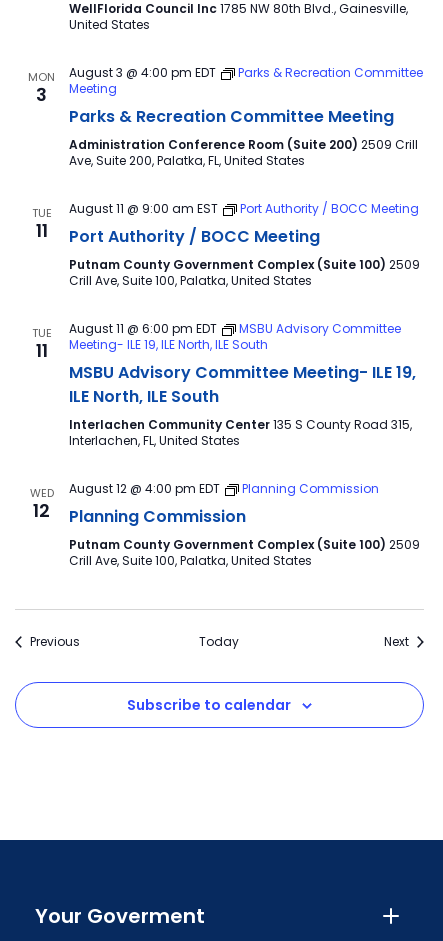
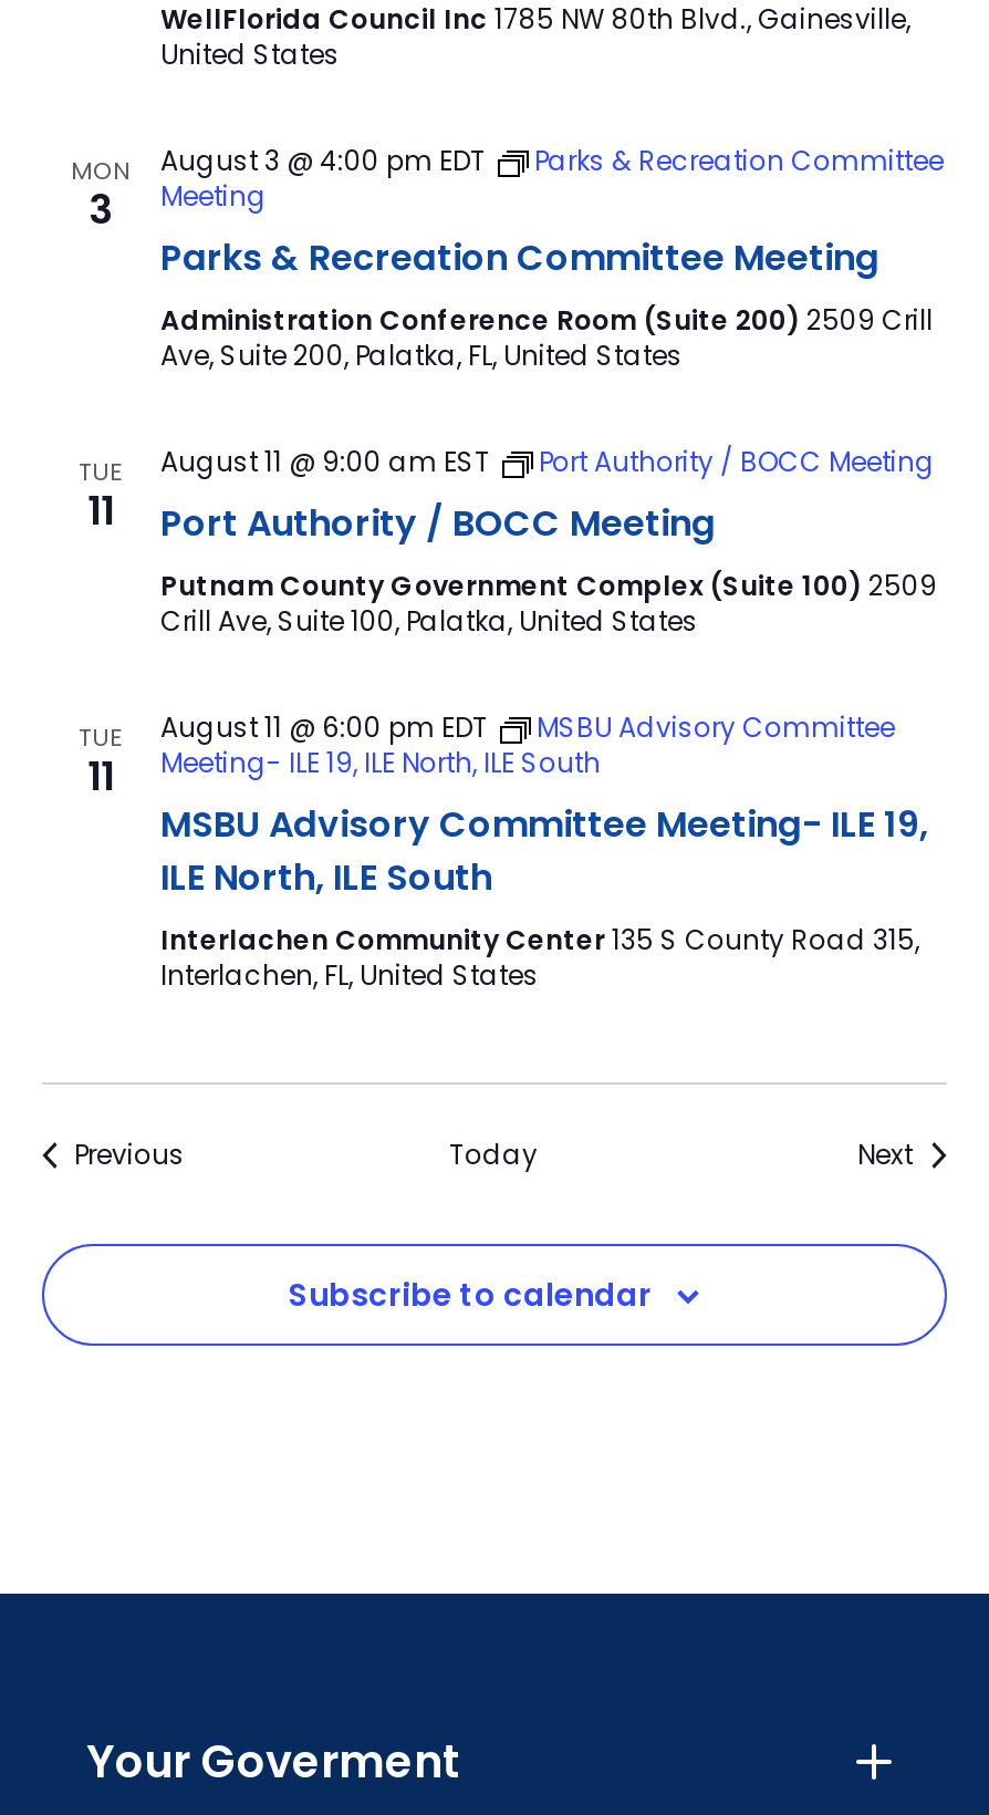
- WED
- 12

- August 12 @ 4:00 pm EDT
- Planning Commission
- Planning Commission
- Putnam County Government Complex (Suite 100) 2509
- Crill Ave, Suite 100, Palatka, United States
